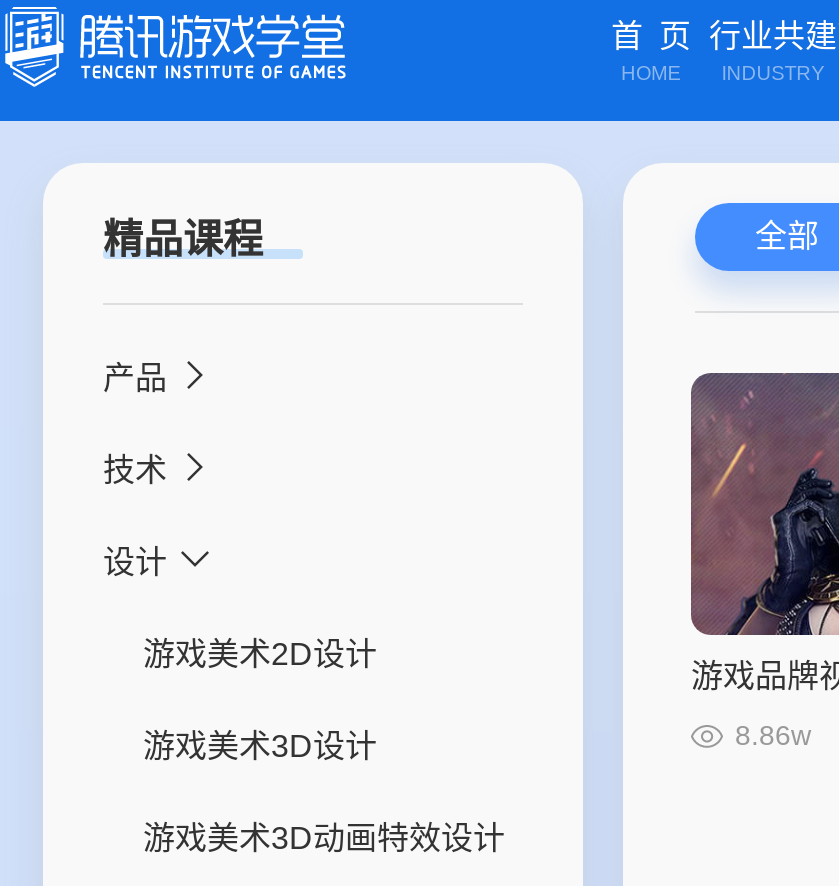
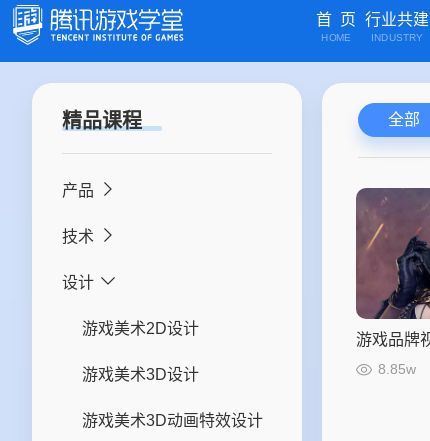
- 8.86w
+ 8.85w
